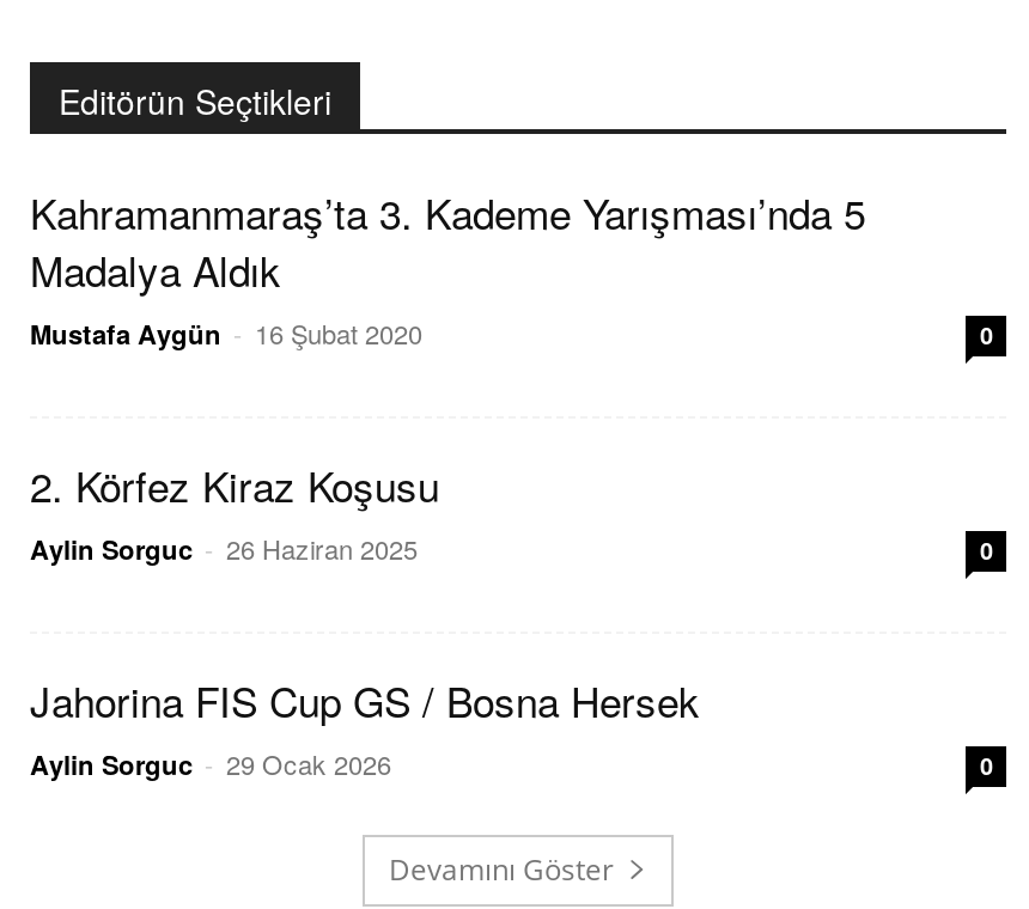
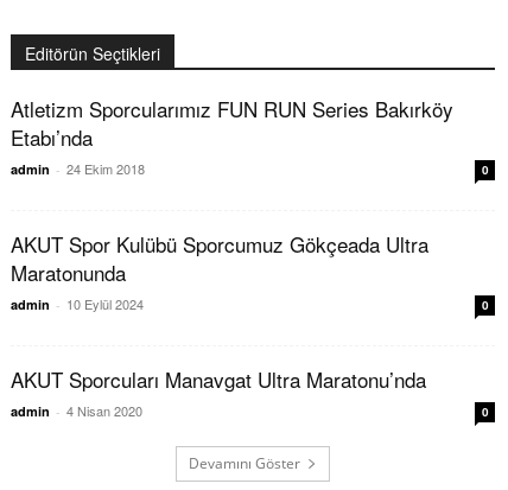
- Kahramanmaraş’ta 3. Kademe Yarışması’nda 5
- Madalya Aldık
- Mustafa Aygün - 16 Şubat 2020
+ Atletizm Sporcularımız FUN RUN Series Bakırköy
+ Etabı’nda
+ admin - 24 Ekim 2018

- 2. Körfez Kiraz Koşusu
- Aylin Sorguc - 26 Haziran 2025
+ AKUT Spor Kulübü Sporcumuz Gökçeada Ultra
+ Maratonunda
+ admin - 10 Eylül 2024

- Jahorina FIS Cup GS / Bosna Hersek
- Aylin Sorguc - 29 Ocak 2026
+ AKUT Sporcuları Manavgat Ultra Maratonu’nda
+ admin - 4 Nisan 2020
